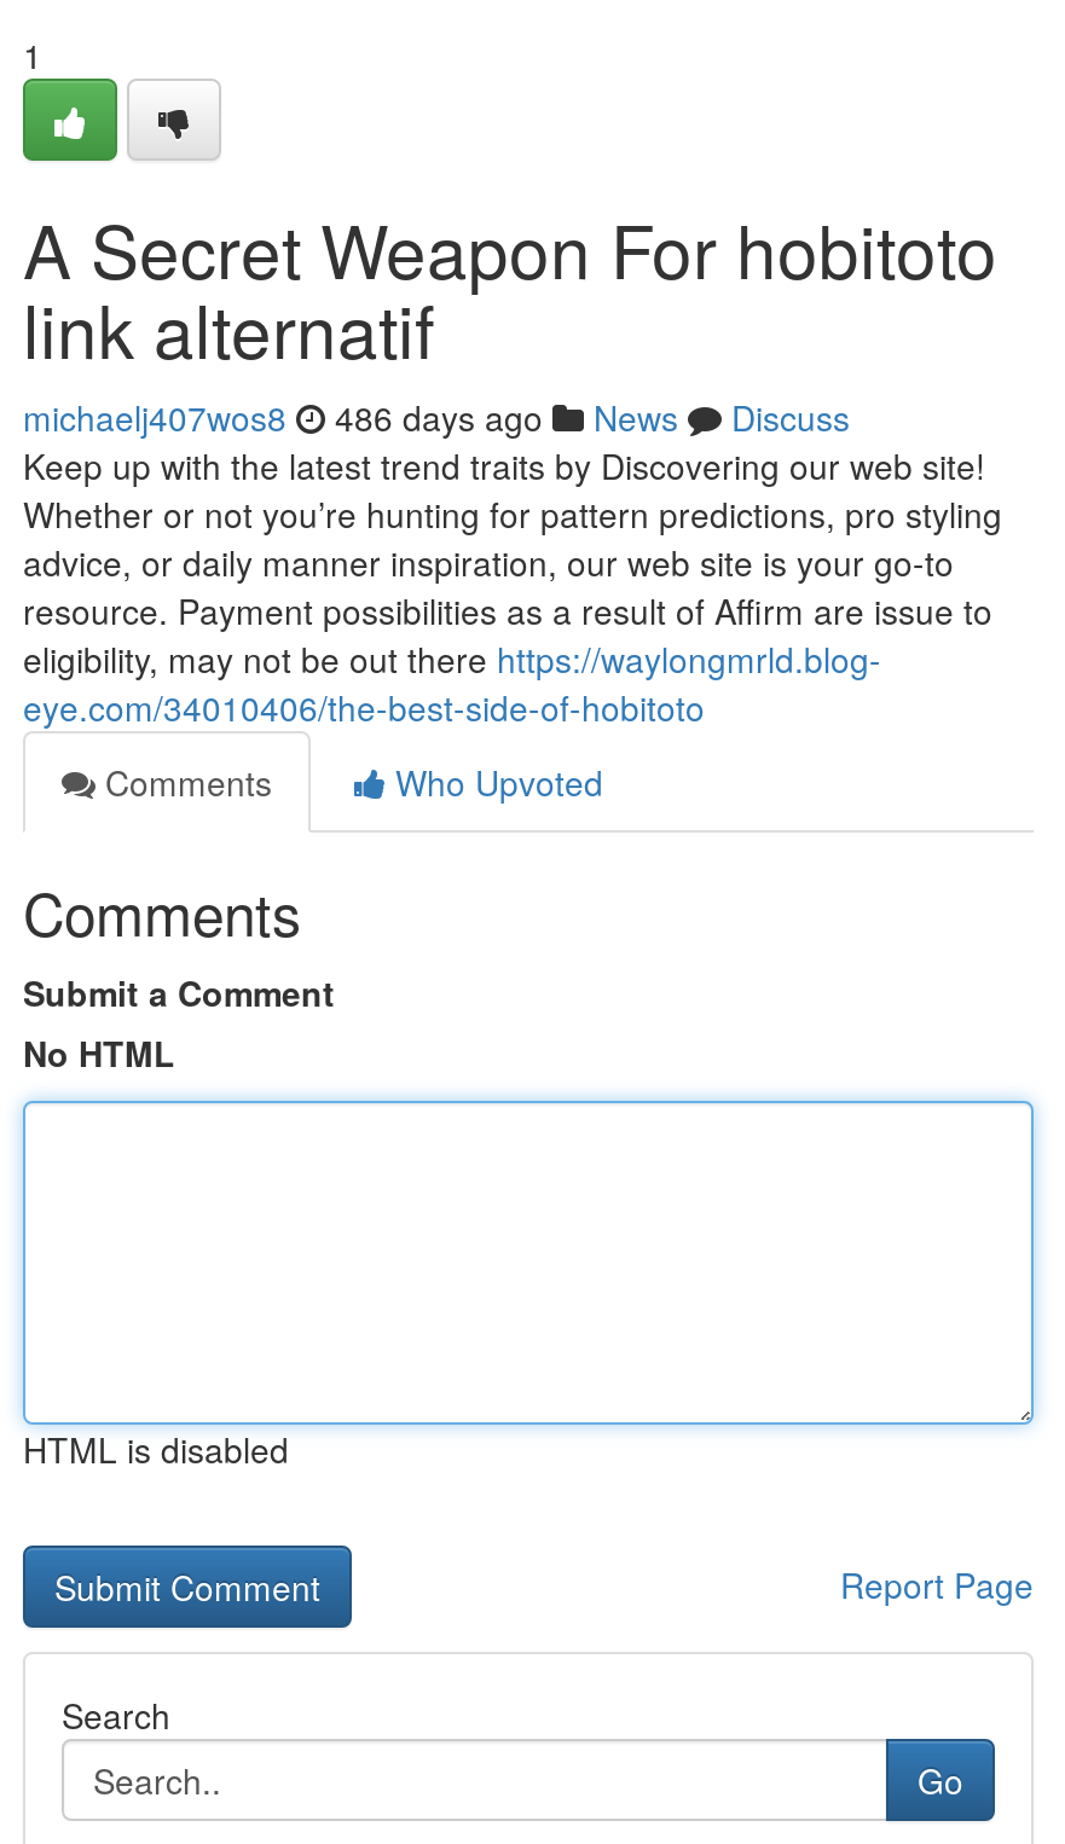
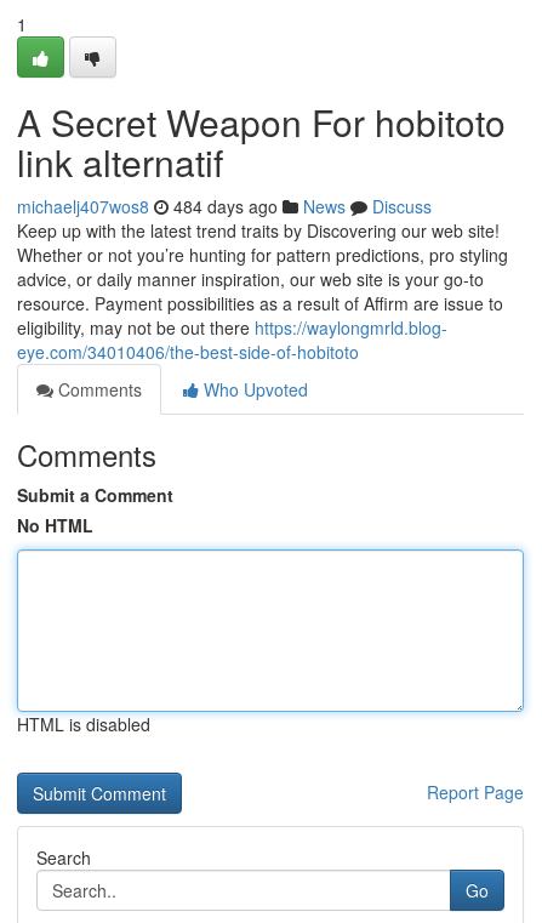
- michaelj407wos8 486 days ago News Discuss
+ michaelj407wos8 484 days ago News Discuss
